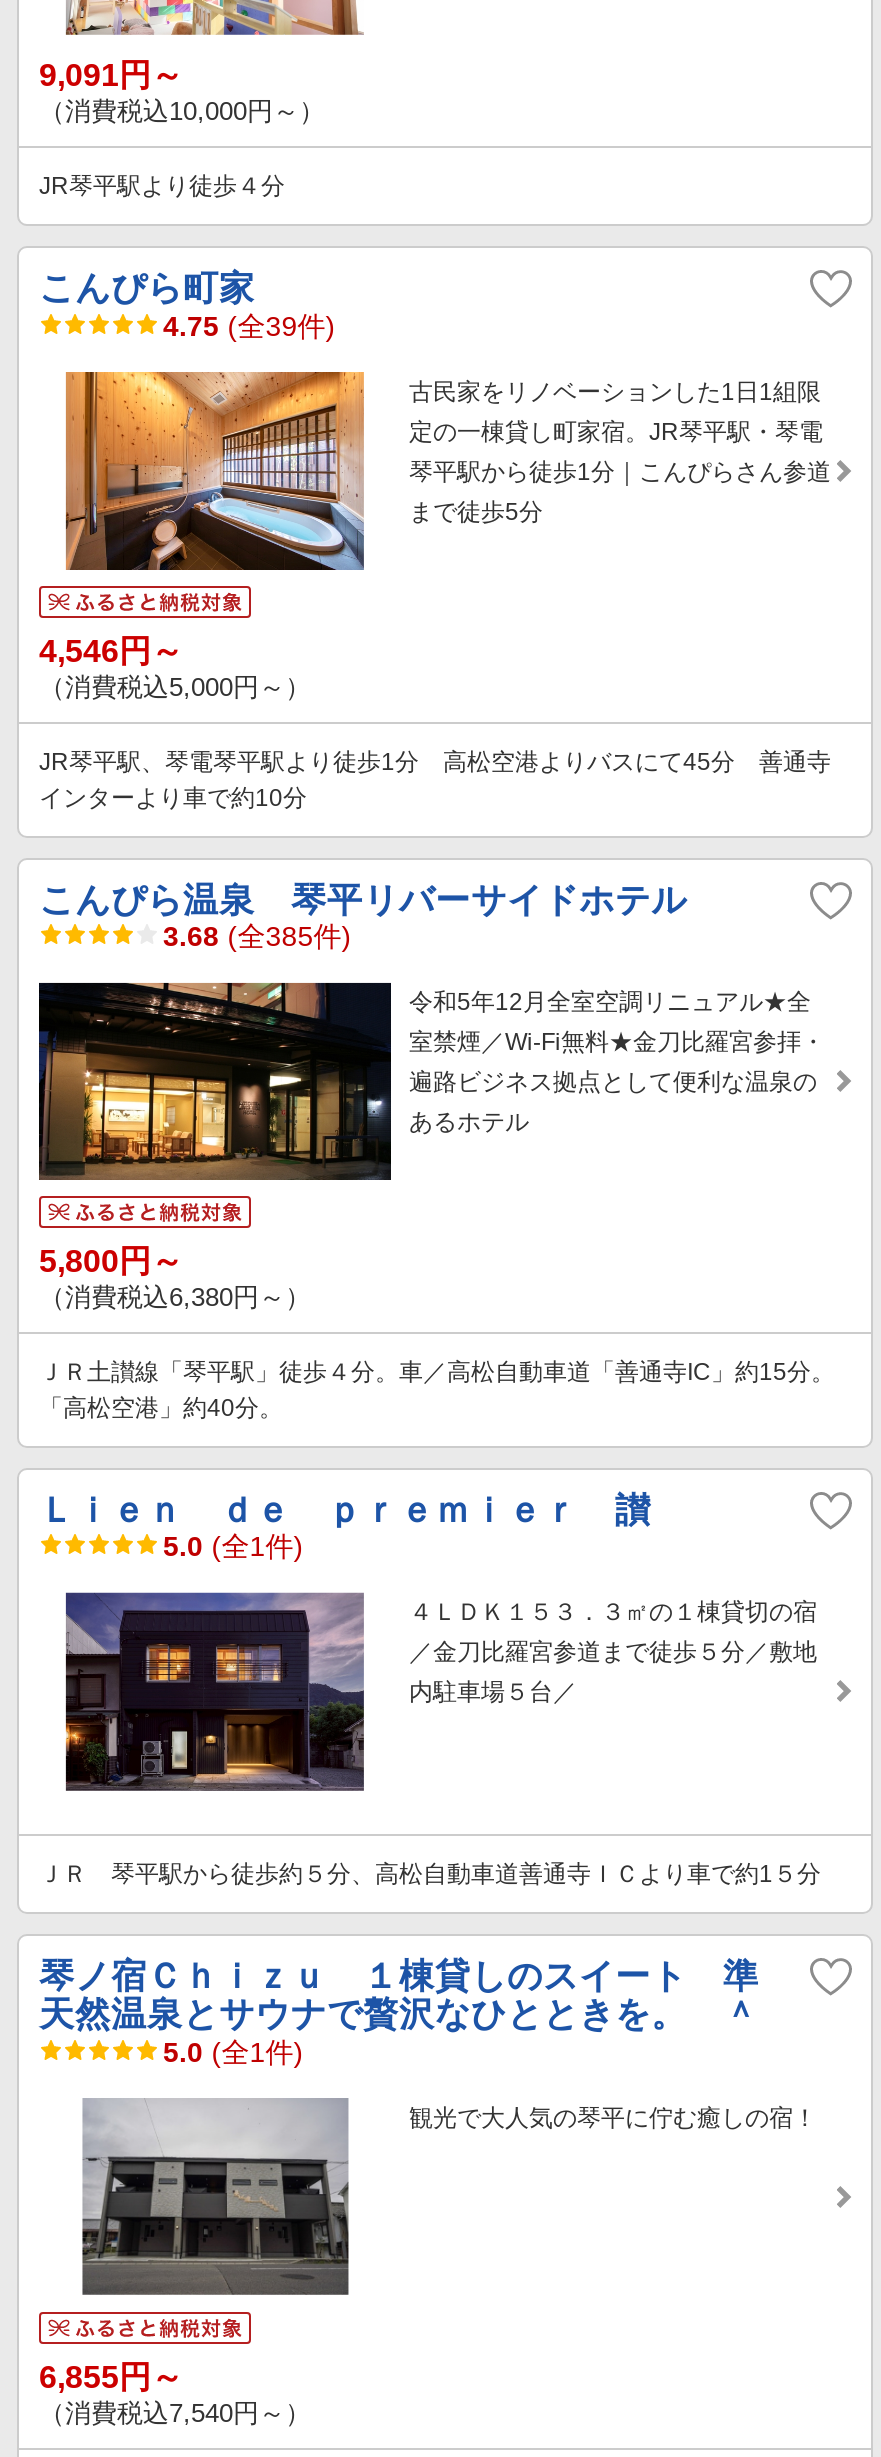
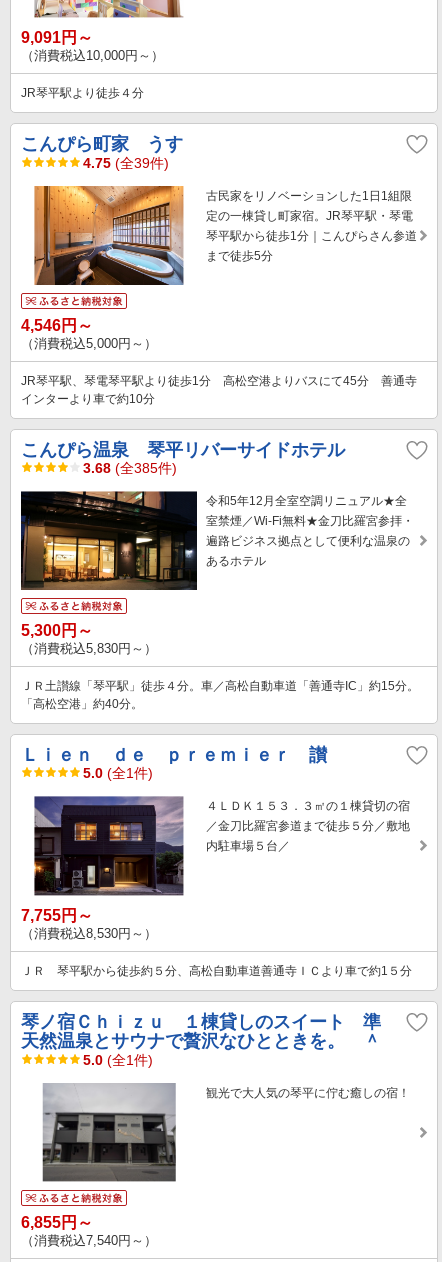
- こんぴら町家
+ こんぴら町家 うす

- 5,800円～
+ 5,300円～

- （消費税込6,380円～）
+ （消費税込5,830円～）

+ 7,755円～
+ （消費税込8,530円～）
